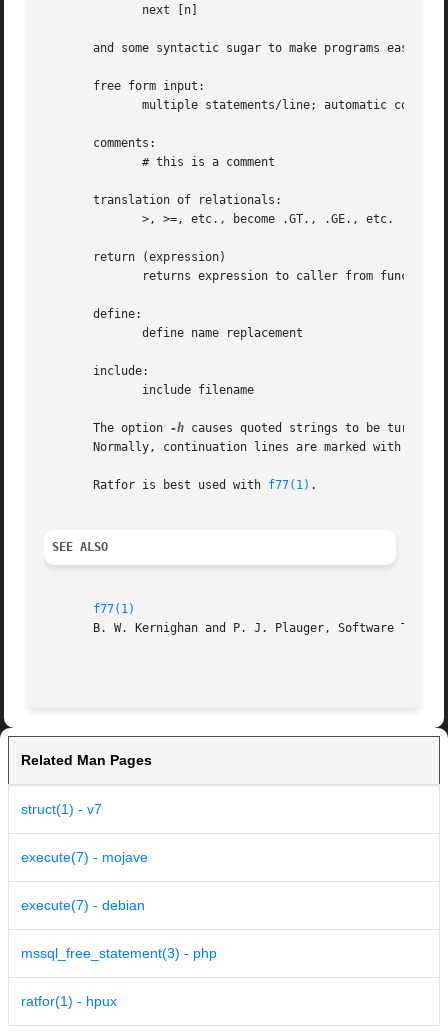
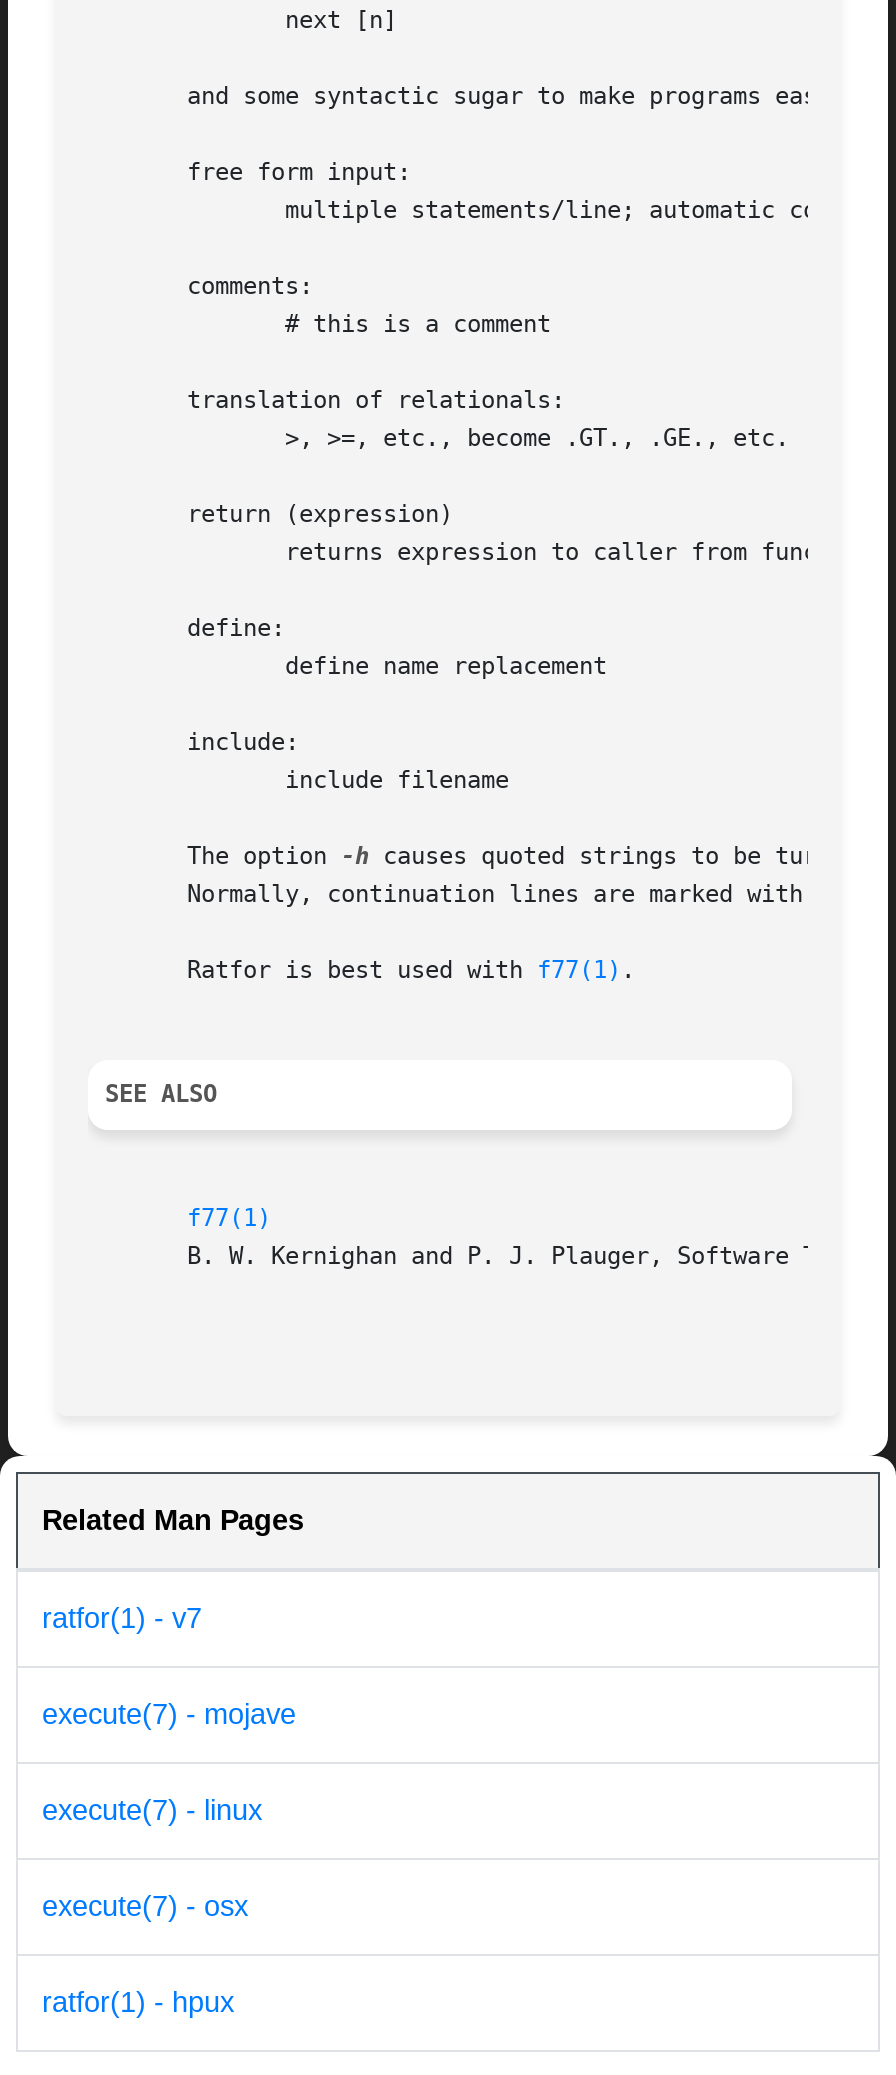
- struct(1) - v7
+ ratfor(1) - v7

- execute(7) - debian
+ execute(7) - linux

- mssql_free_statement(3) - php
+ execute(7) - osx
